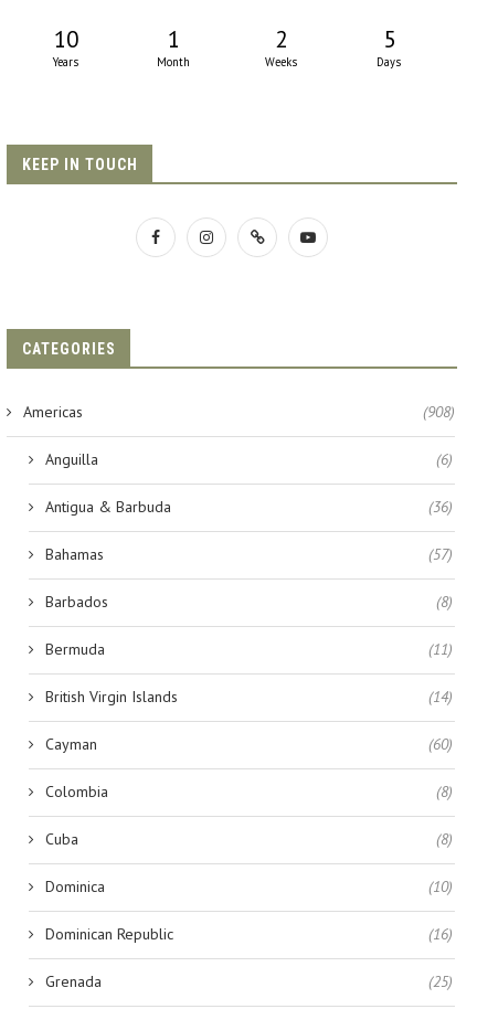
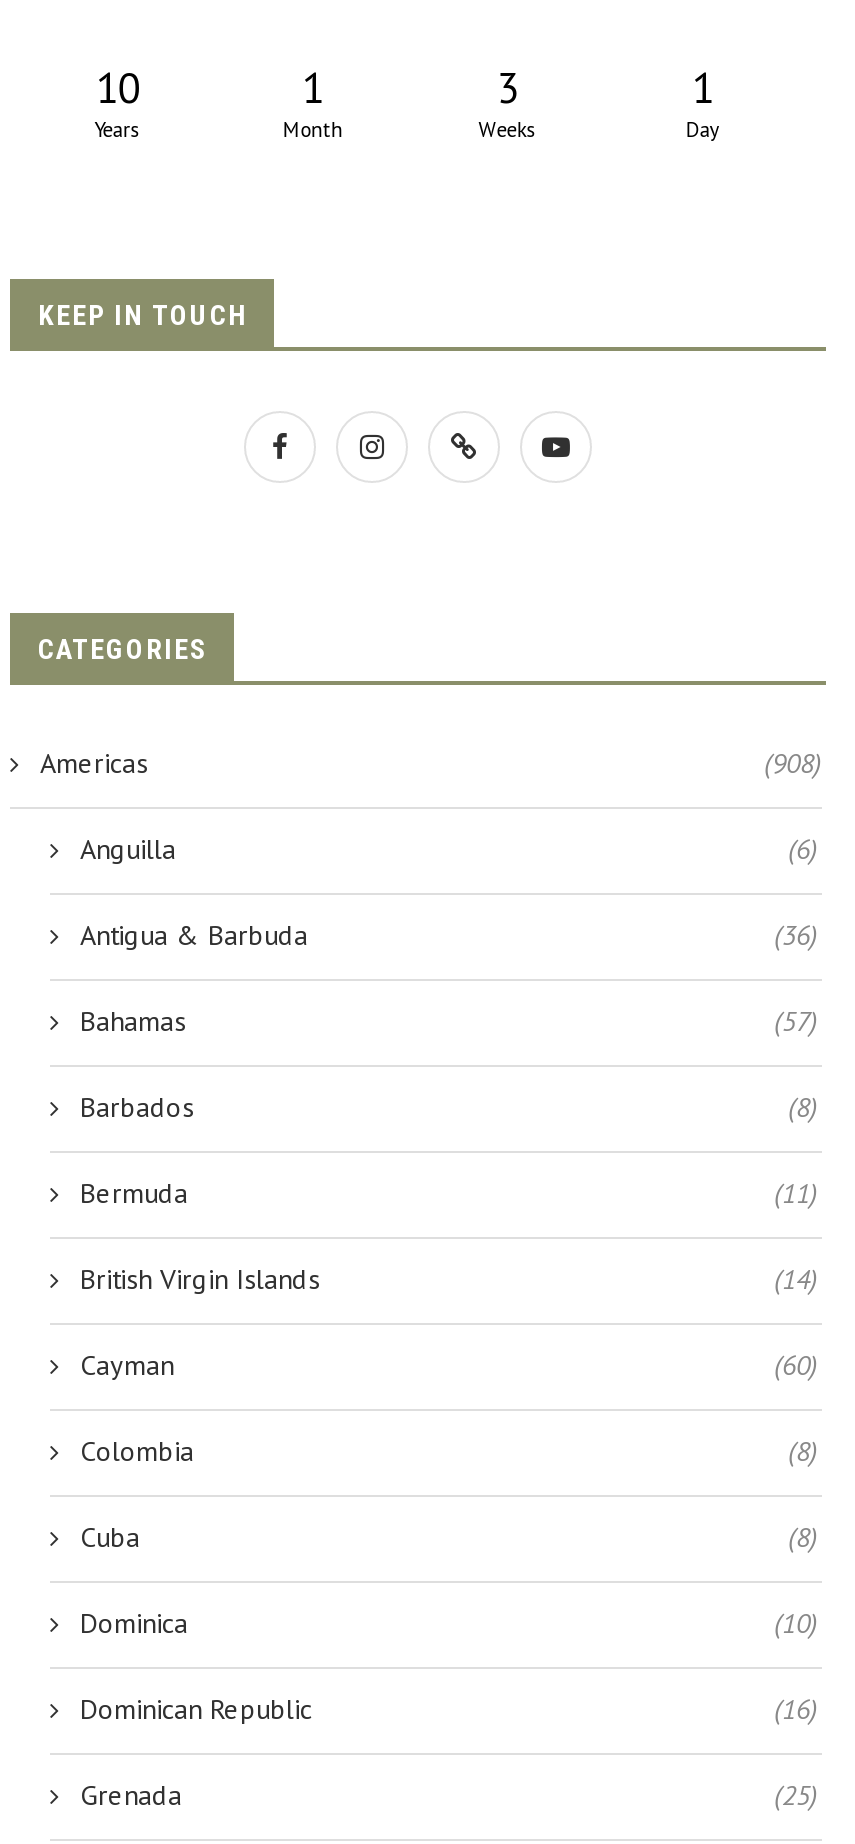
- 2
+ 3

- 5
- Days
+ 1
+ Day
